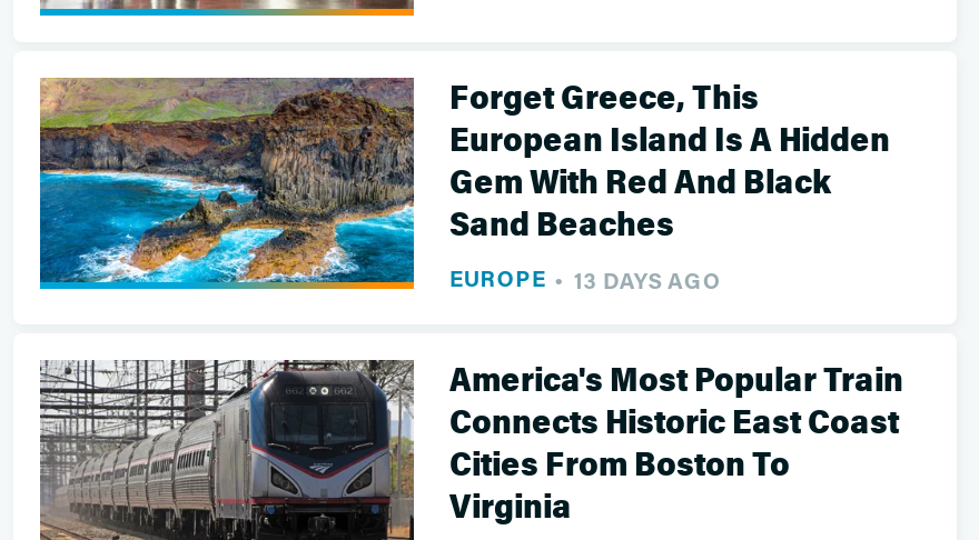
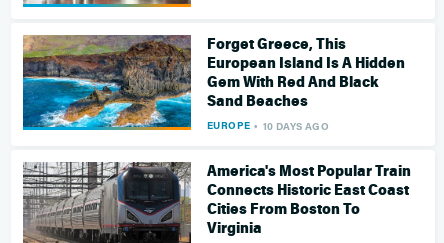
- EUROPE 13 DAYS AGO
+ EUROPE 10 DAYS AGO
